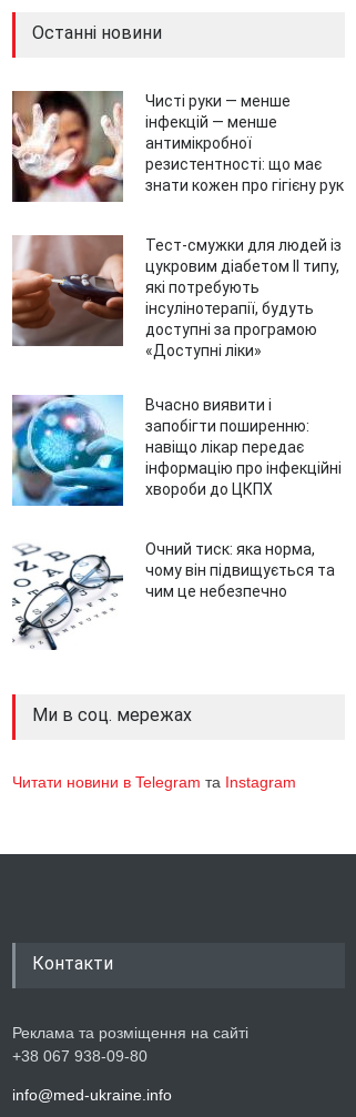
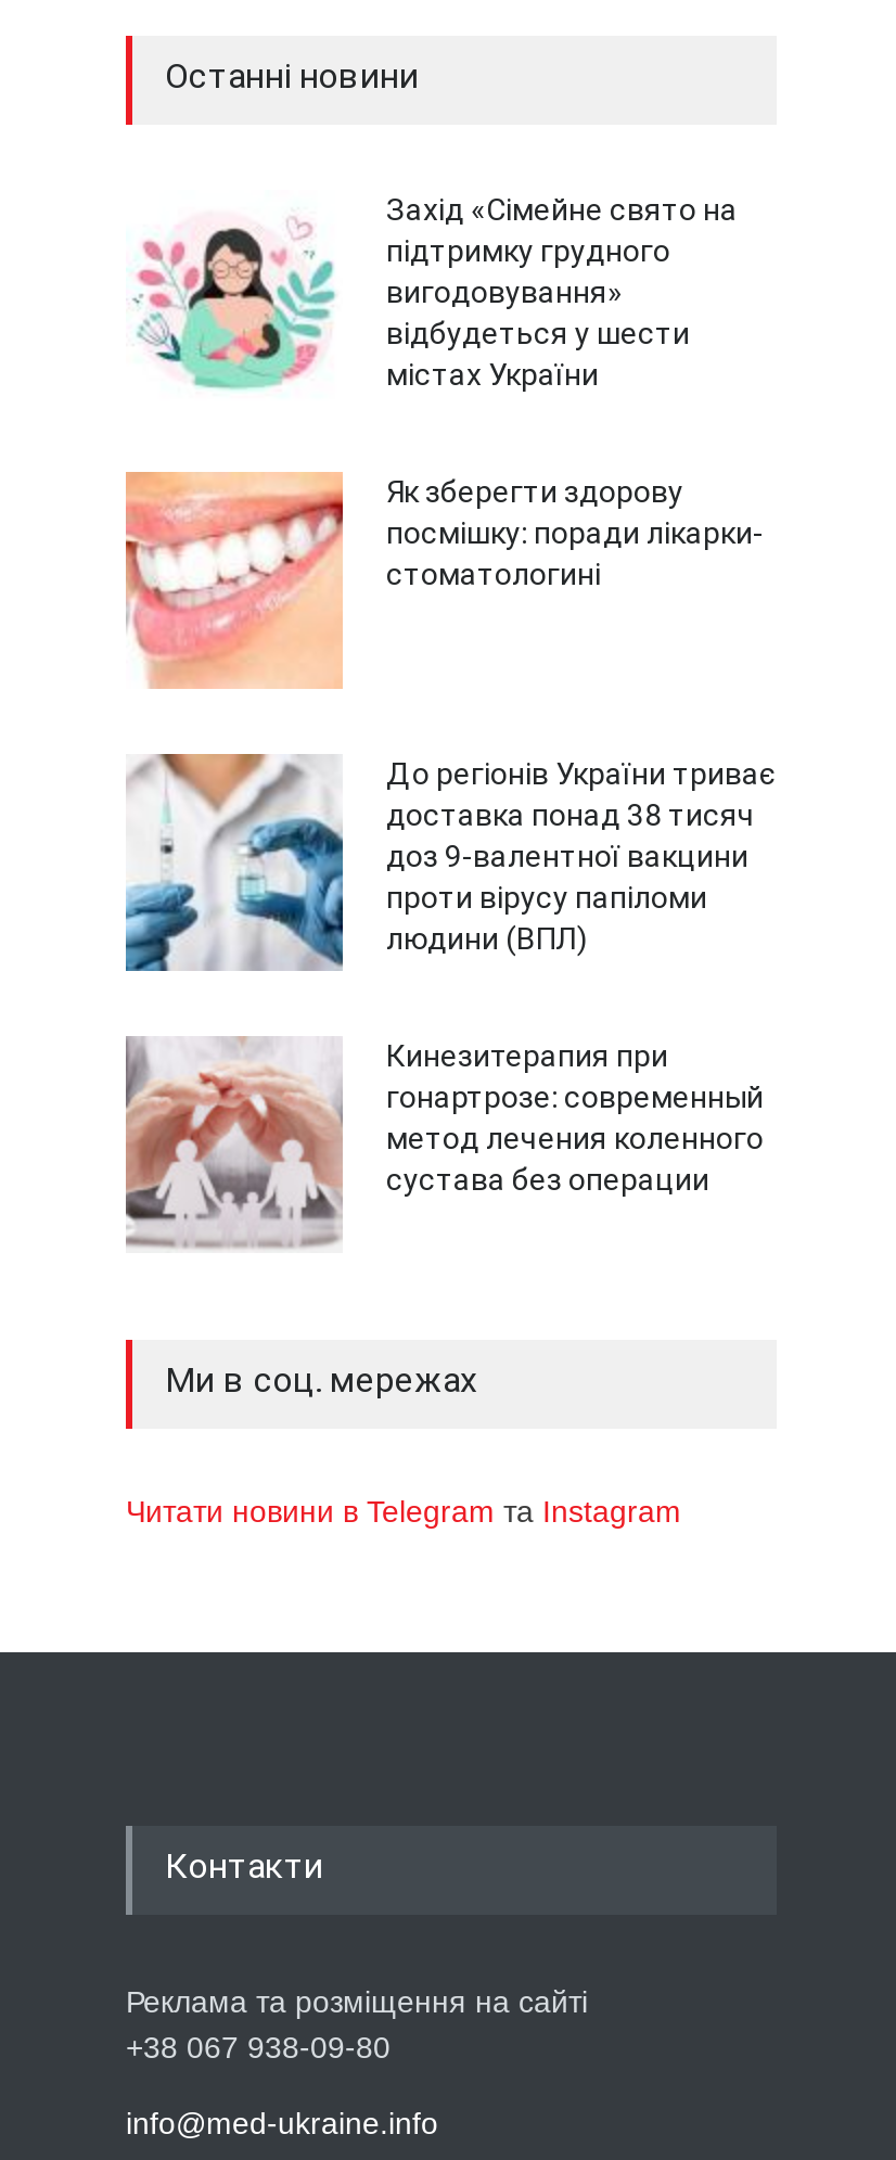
- [image]
- Чисті руки — менше
- інфекцій — менше
- антимікробної
- резистентності: що має
- знати кожен про гігієну рук
+ [image]
+ Захід «Сімейне свято на
+ підтримку грудного
+ вигодовування»
+ відбудеться у шести
+ містах України

- [image]
- Тест-смужки для людей із
- цукровим діабетом ІІ типу,
- які потребують
- інсулінотерапії, будуть
- доступні за програмою
- «Доступні ліки»
+ [image]
+ Як зберегти здорову
+ посмішку: поради лікарки-
+ стоматологині

- [image]
- Вчасно виявити і
- запобігти поширенню:
- навіщо лікар передає
- інформацію про інфекційні
- хвороби до ЦКПХ
+ [image]
+ До регіонів України триває
+ доставка понад 38 тисяч
+ доз 9-валентної вакцини
+ проти вірусу папіломи
+ людини (ВПЛ)

- [image]
- Очний тиск: яка норма,
- чому він підвищується та
- чим це небезпечно
+ [image]
+ Кинезитерапия при
+ гонартрозе: современный
+ метод лечения коленного
+ сустава без операции
